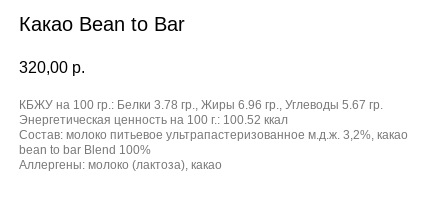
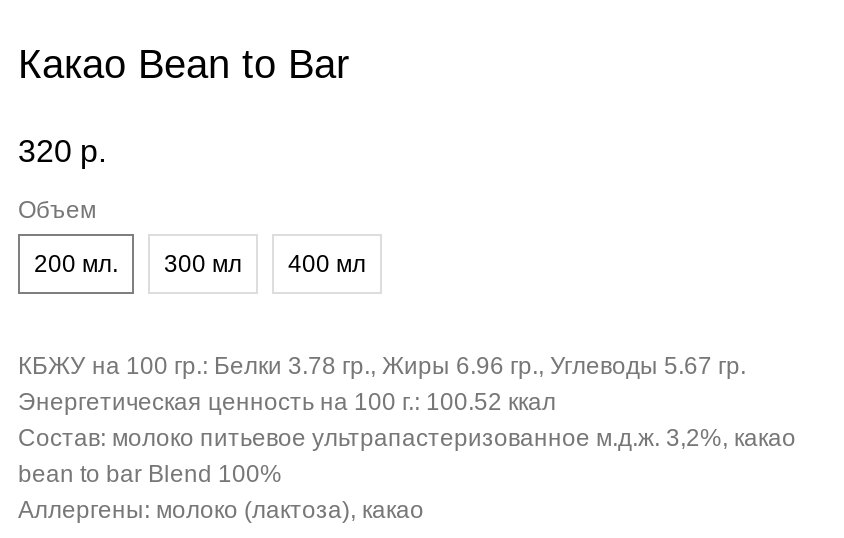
- 320,00 р.
+ 320 р.
+ Объем
+ 200 мл.
+ 300 мл
+ 400 мл
